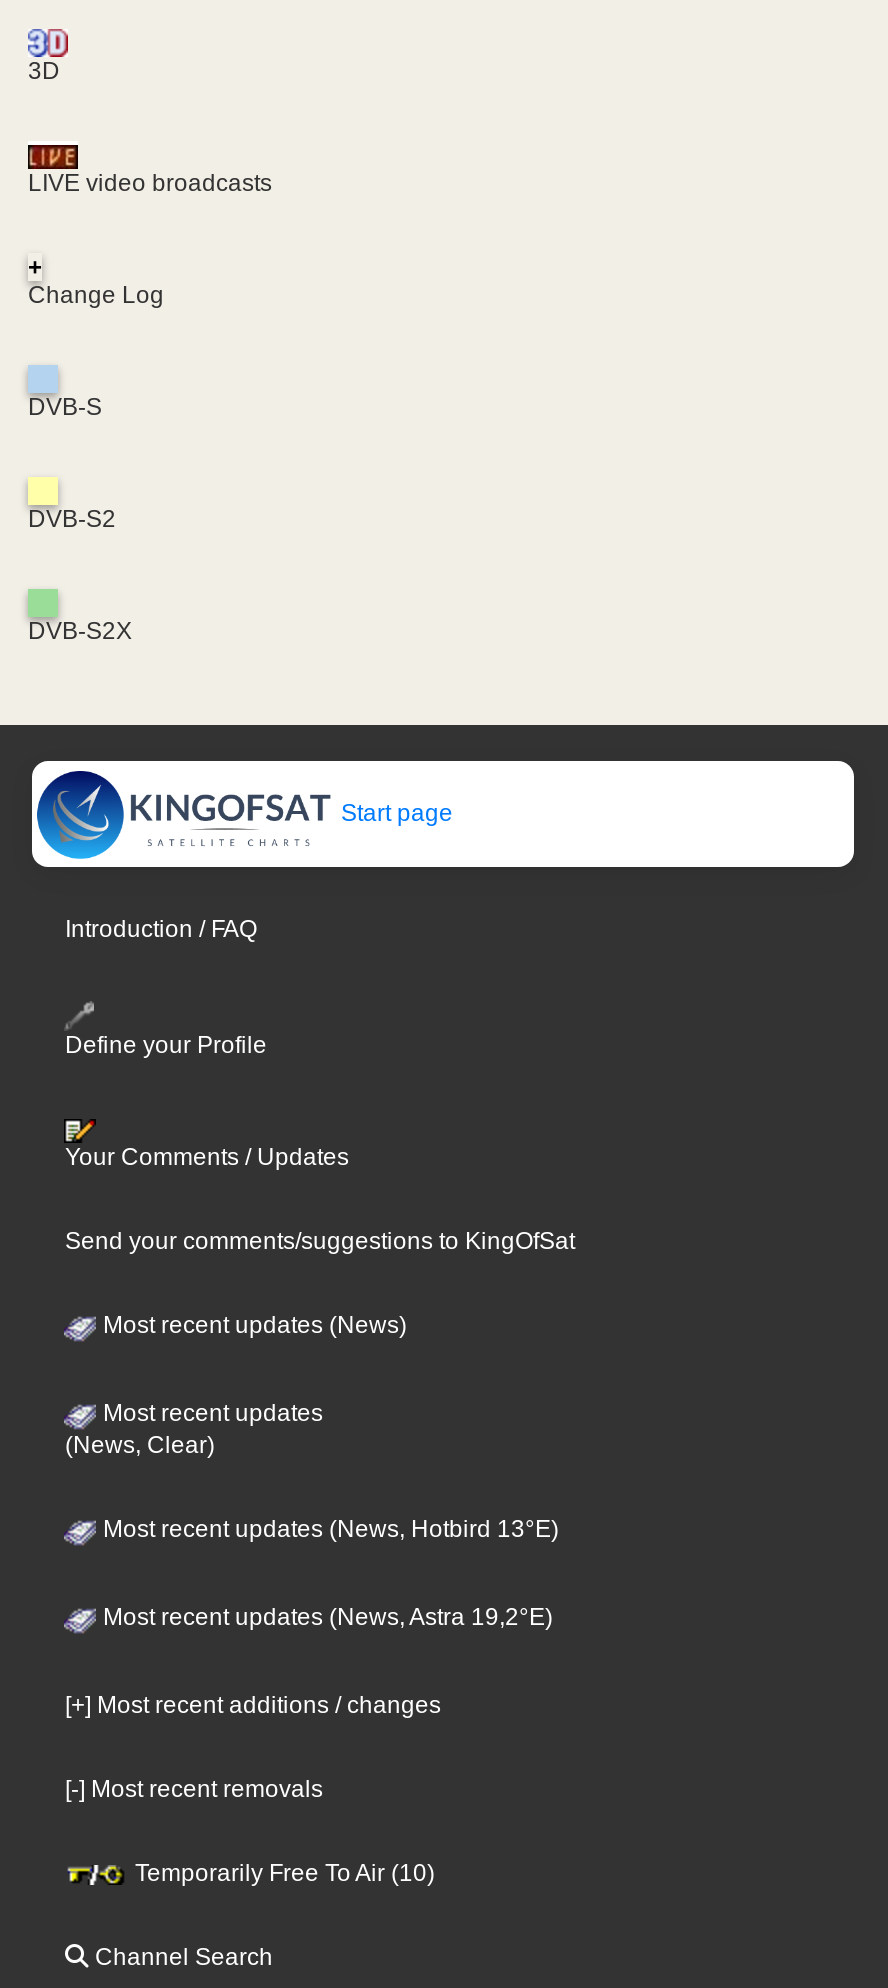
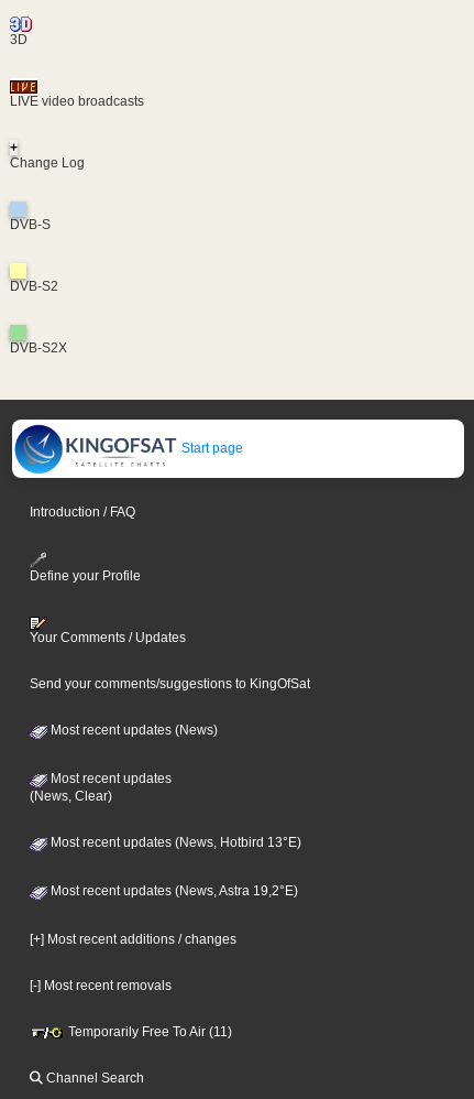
- Temporarily Free To Air (10)
+ Temporarily Free To Air (11)
